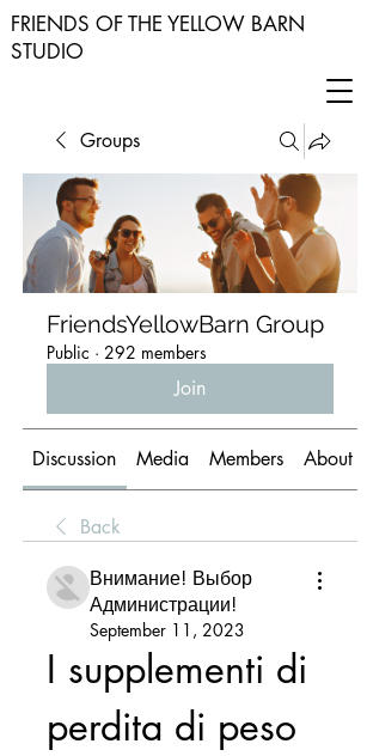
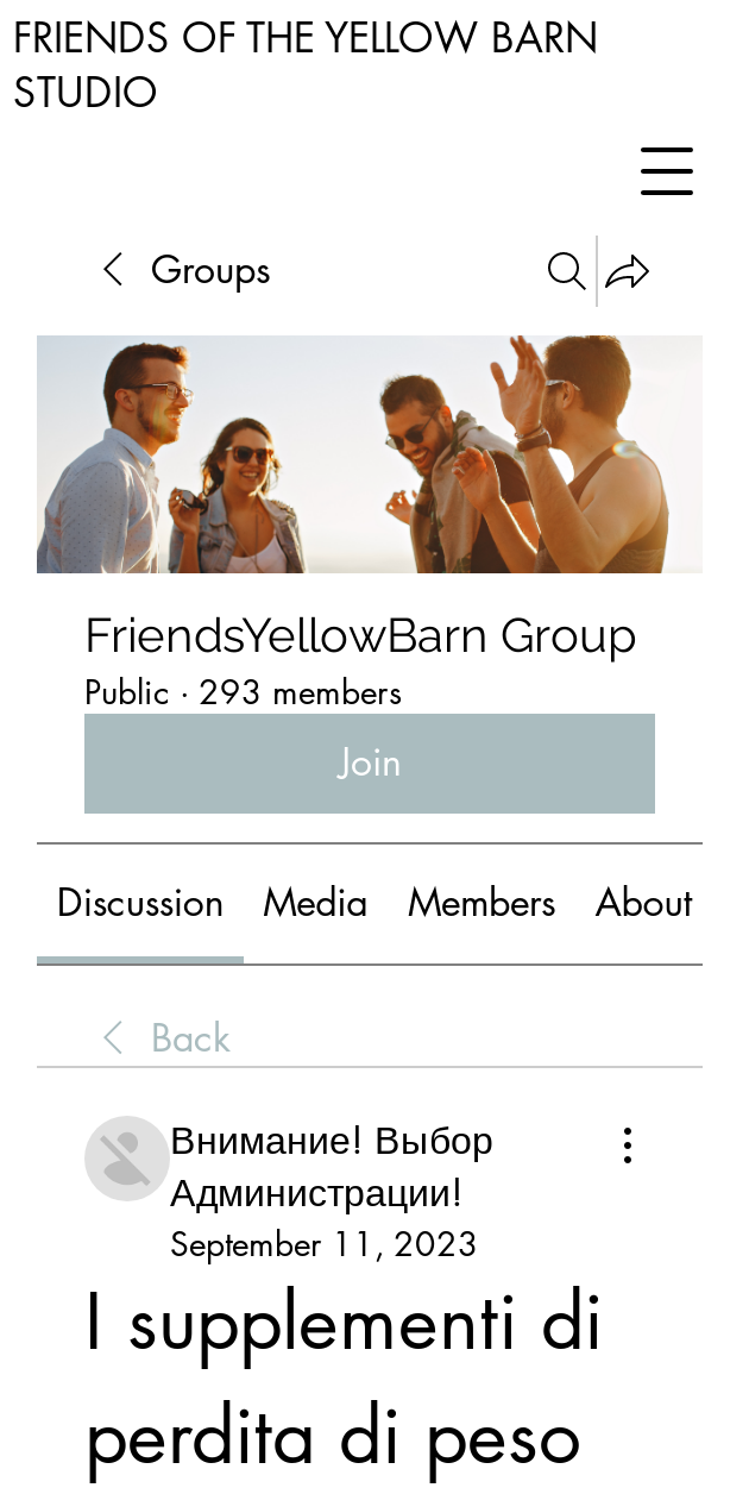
- Public · 292 members
+ Public · 293 members
